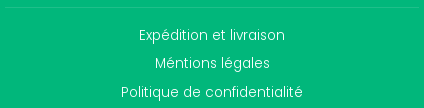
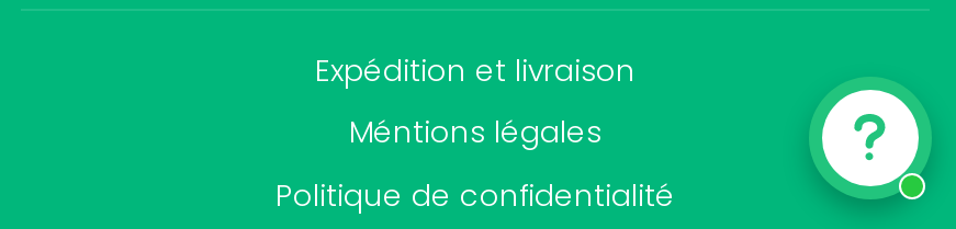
+ [image]
